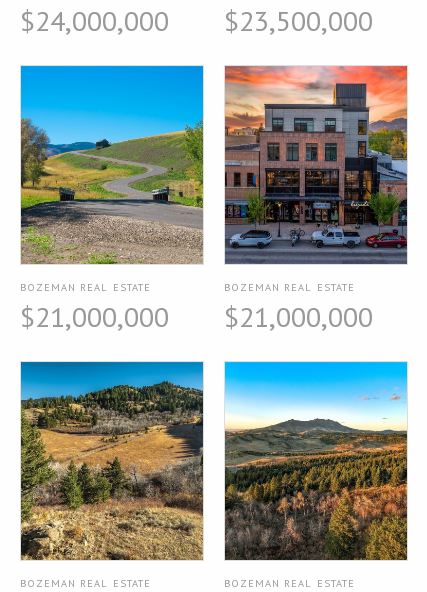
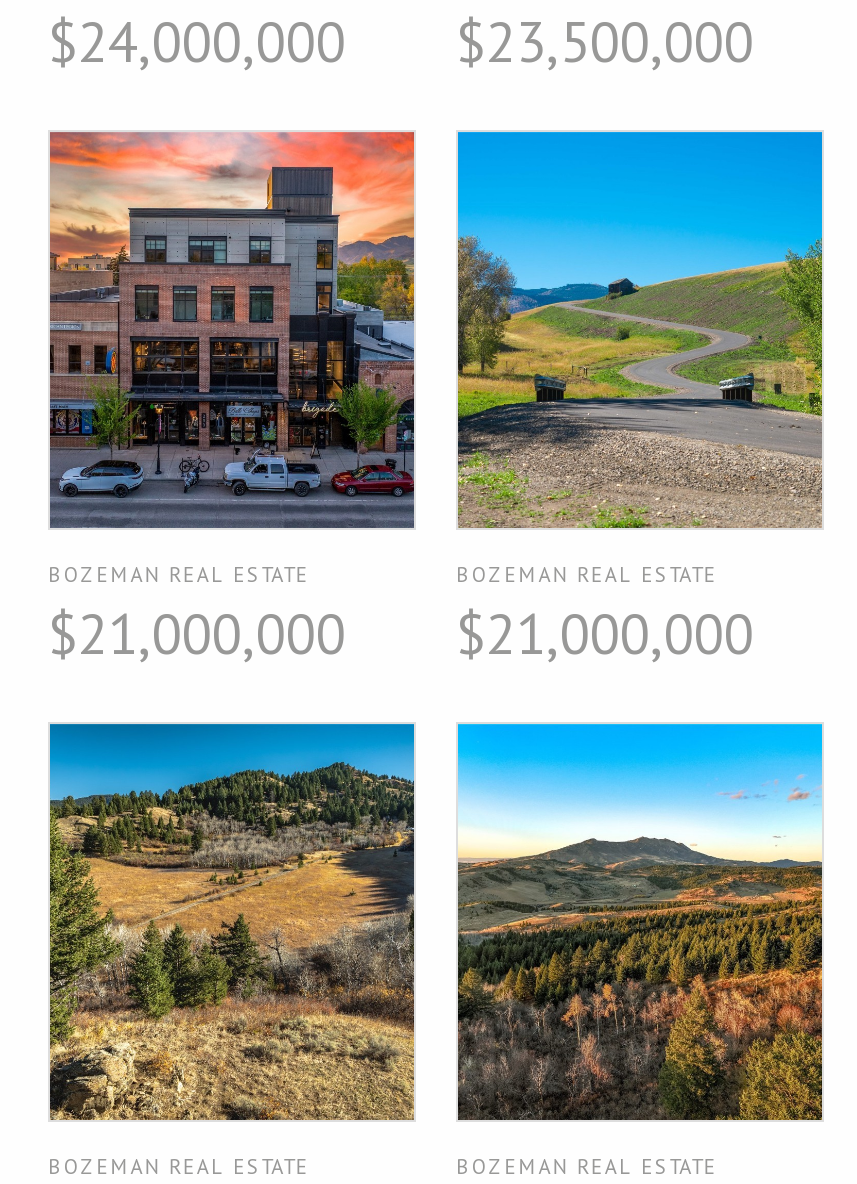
- [image]
+ [image]

- [image]
+ [image]
